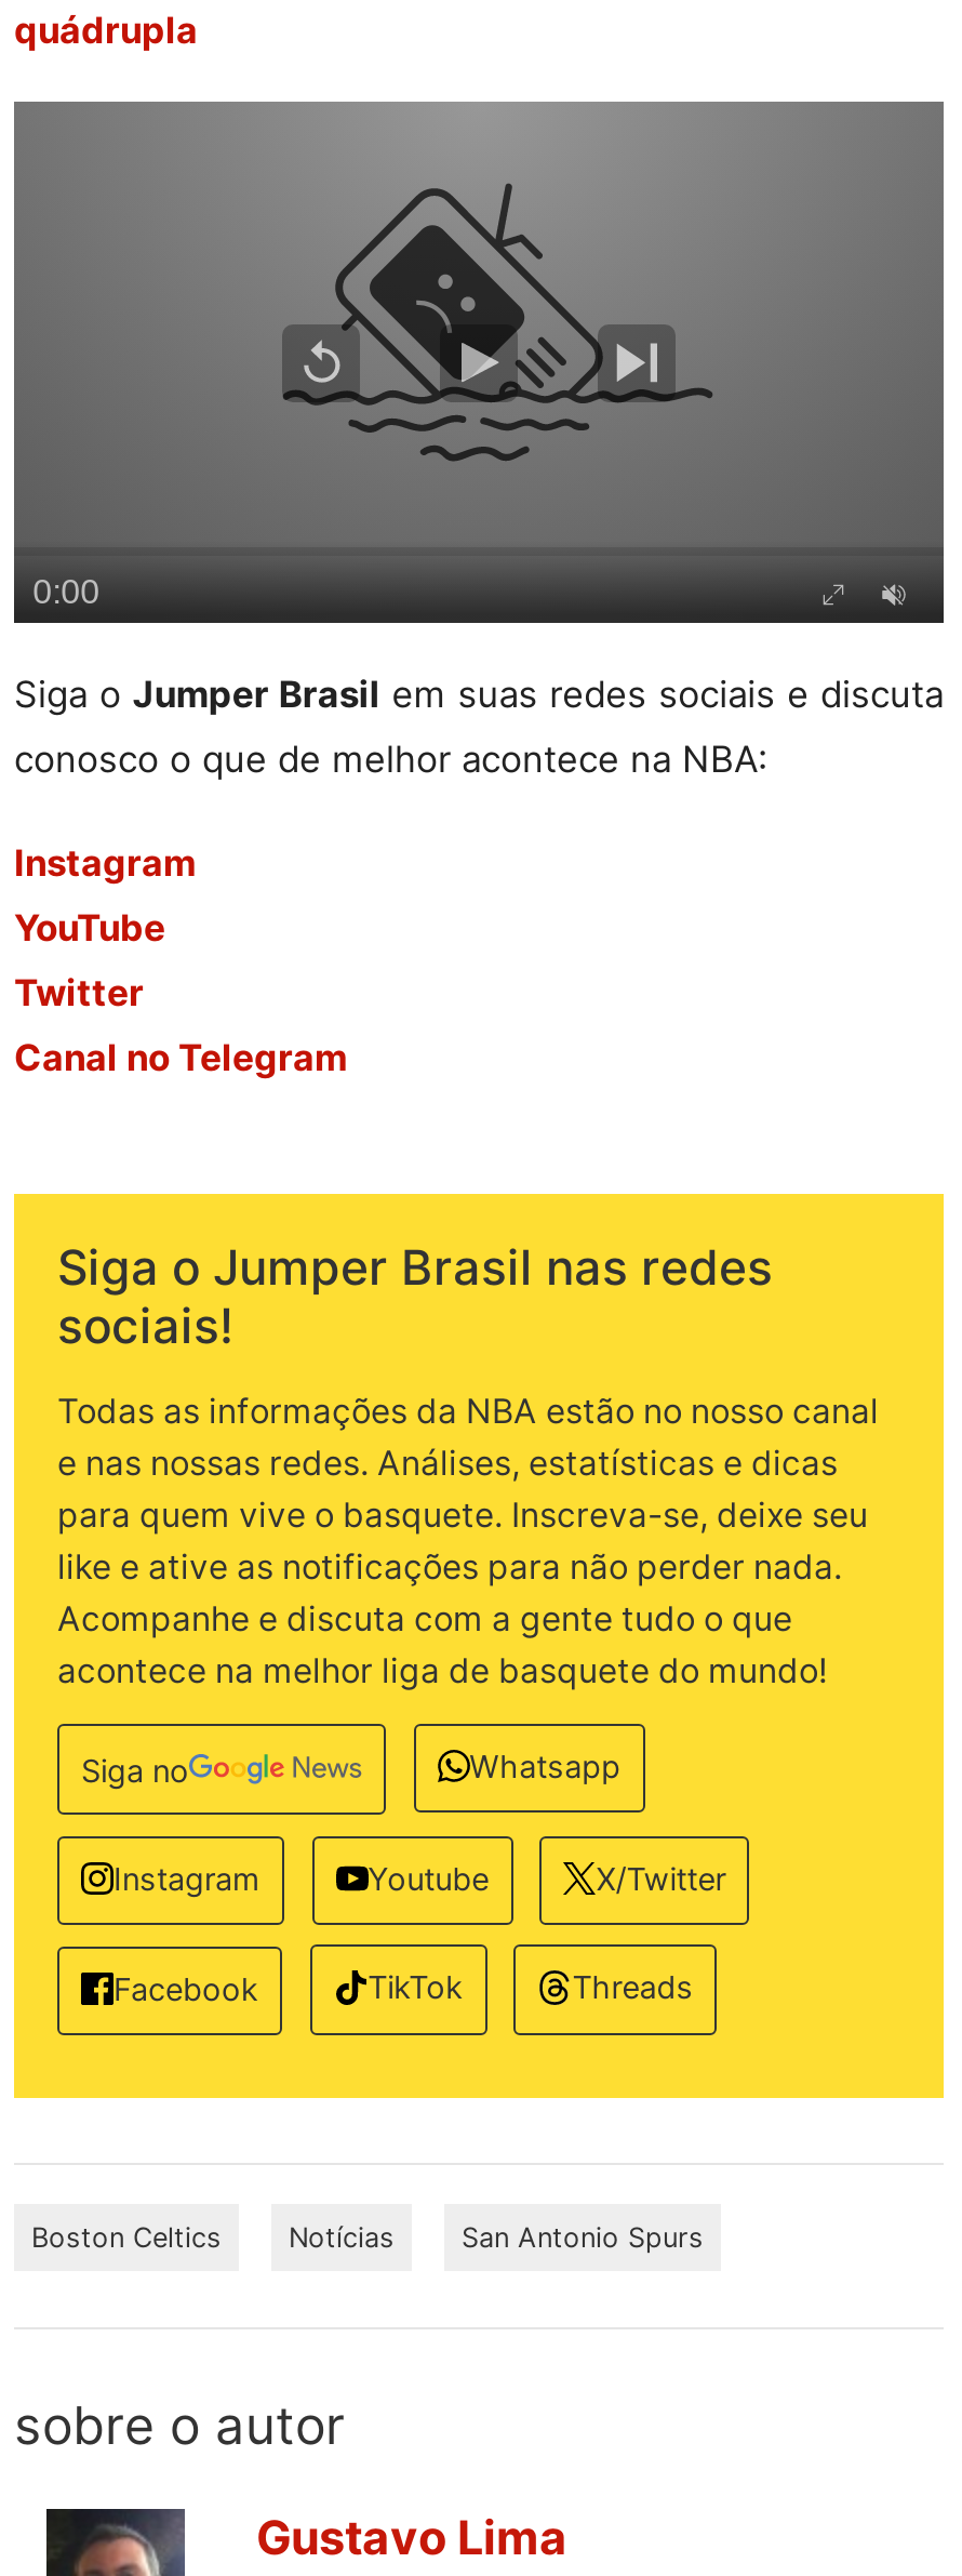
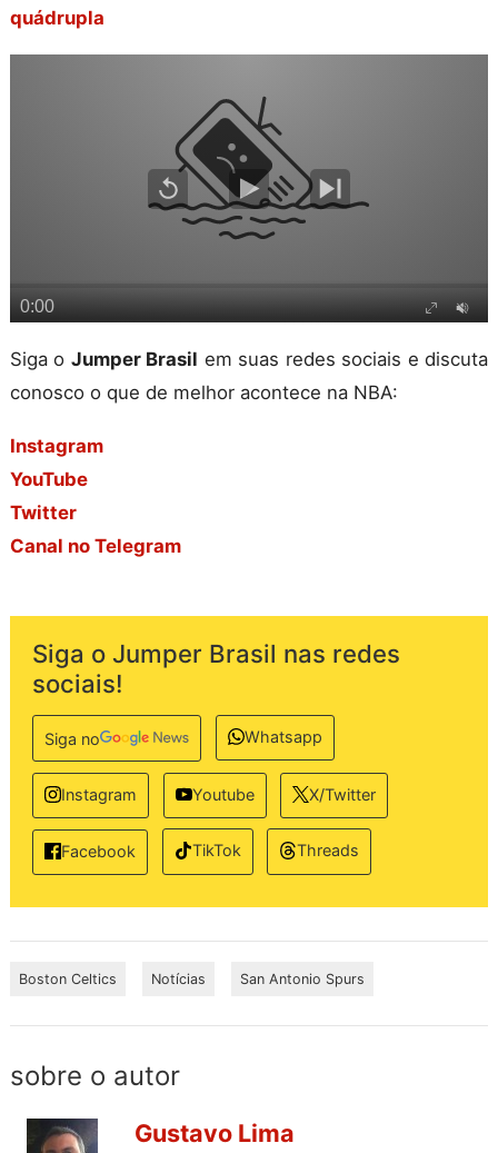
- Todas as informações da NBA estão no nosso canal
- e nas nossas redes. Análises, estatísticas e dicas
- para quem vive o basquete. Inscreva-se, deixe seu
- like e ative as notificações para não perder nada.
- Acompanhe e discuta com a gente tudo o que
- acontece na melhor liga de basquete do mundo!
